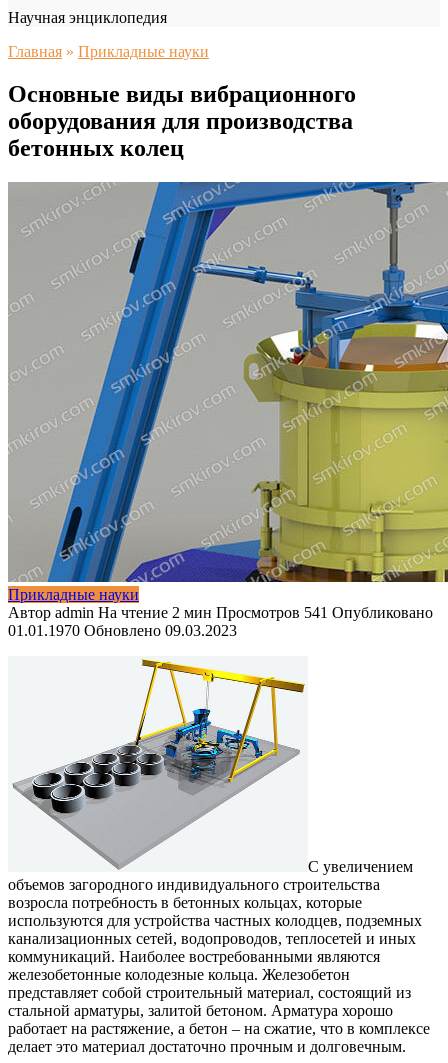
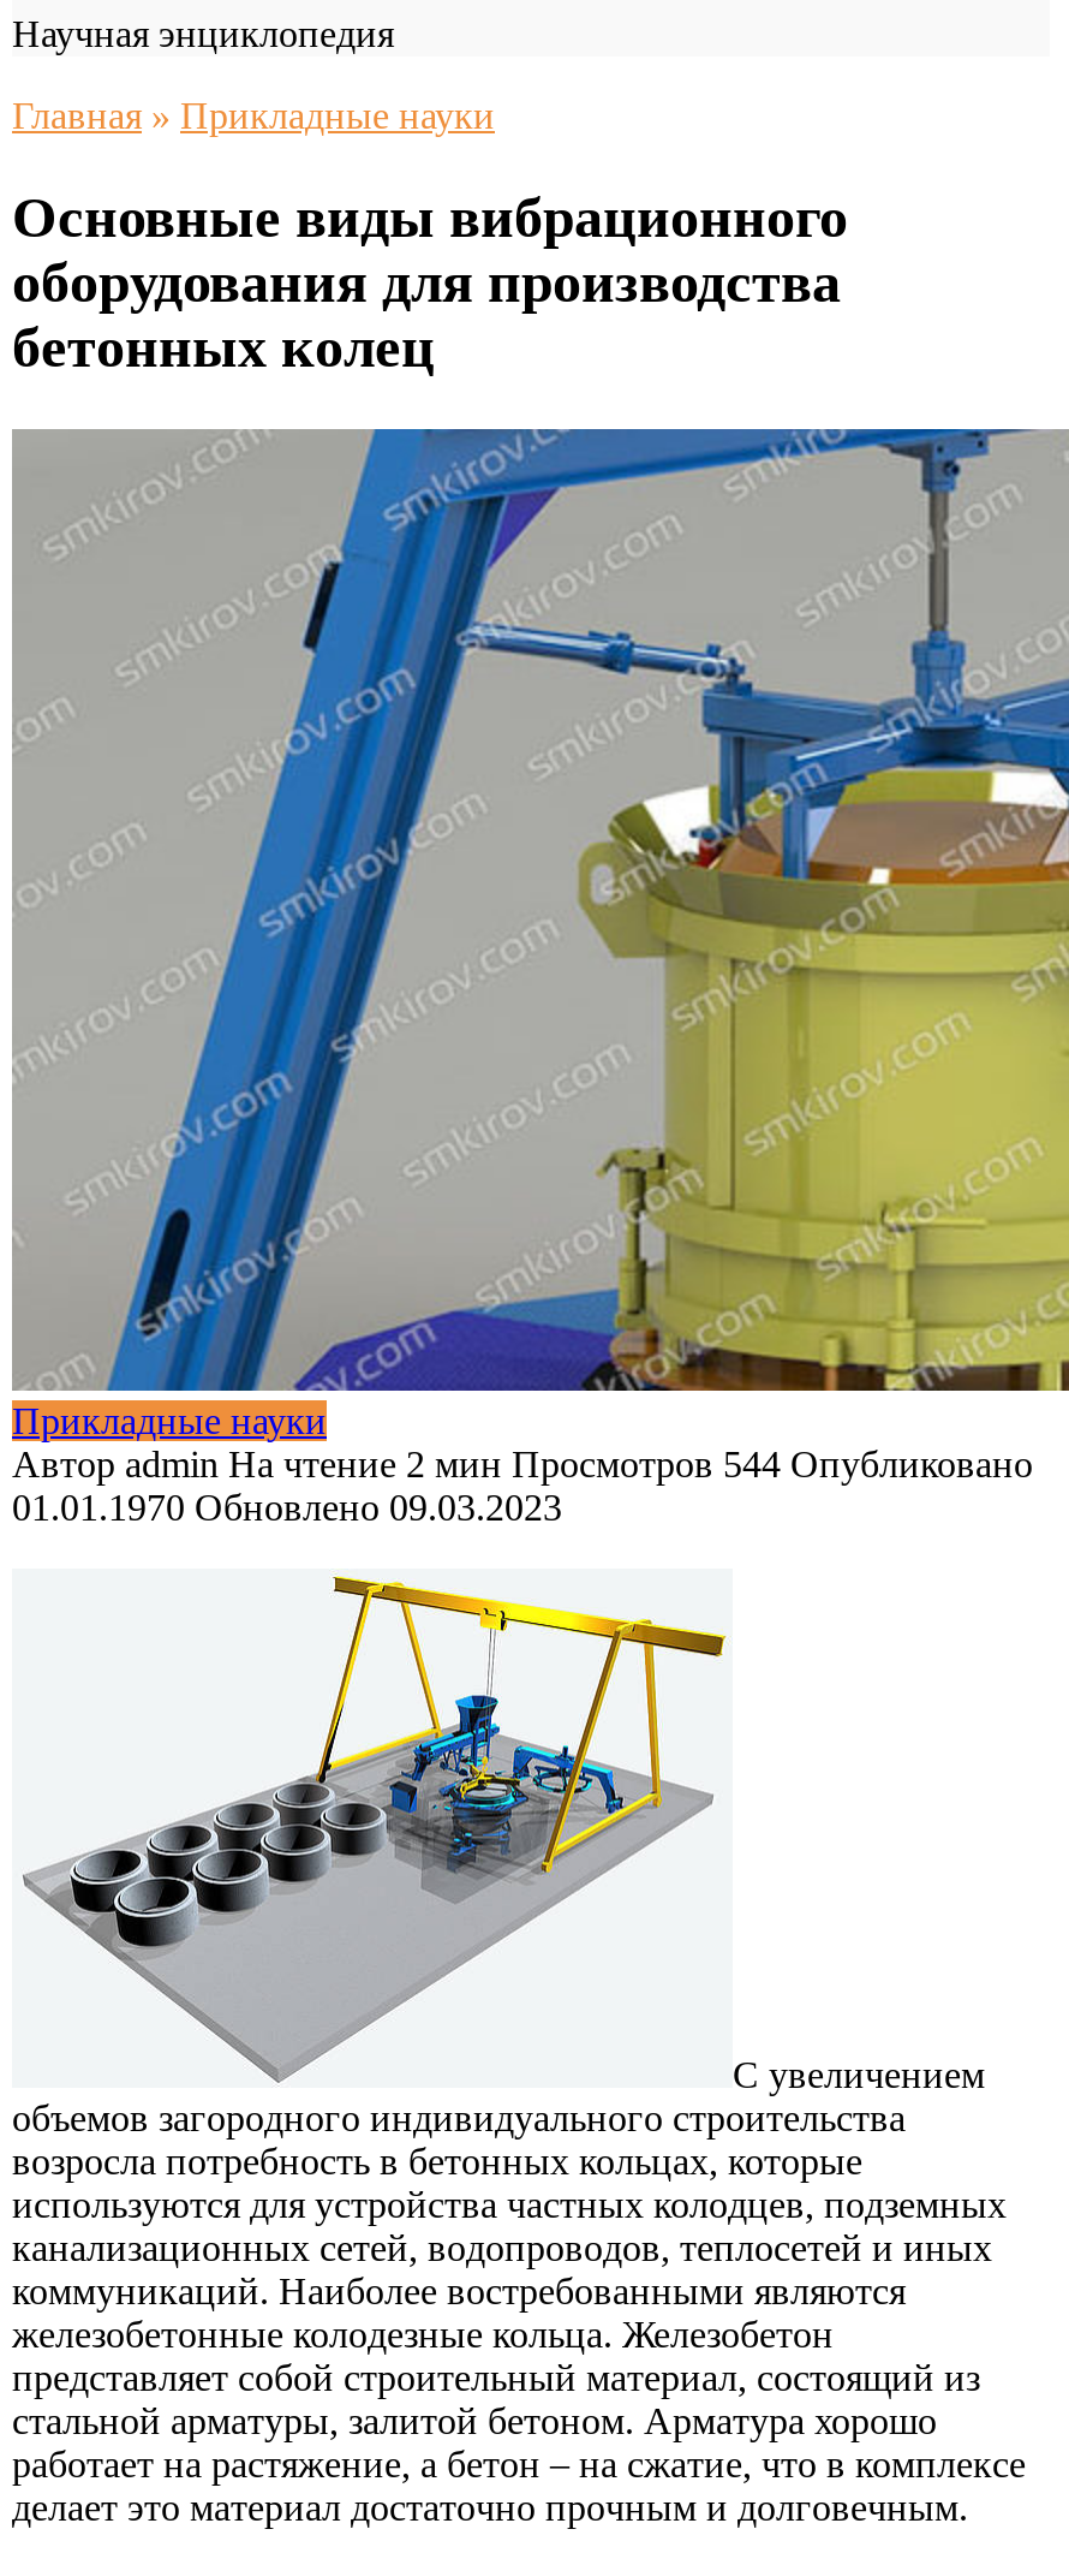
- Автор admin На чтение 2 мин Просмотров 541 Опубликовано
+ Автор admin На чтение 2 мин Просмотров 544 Опубликовано
